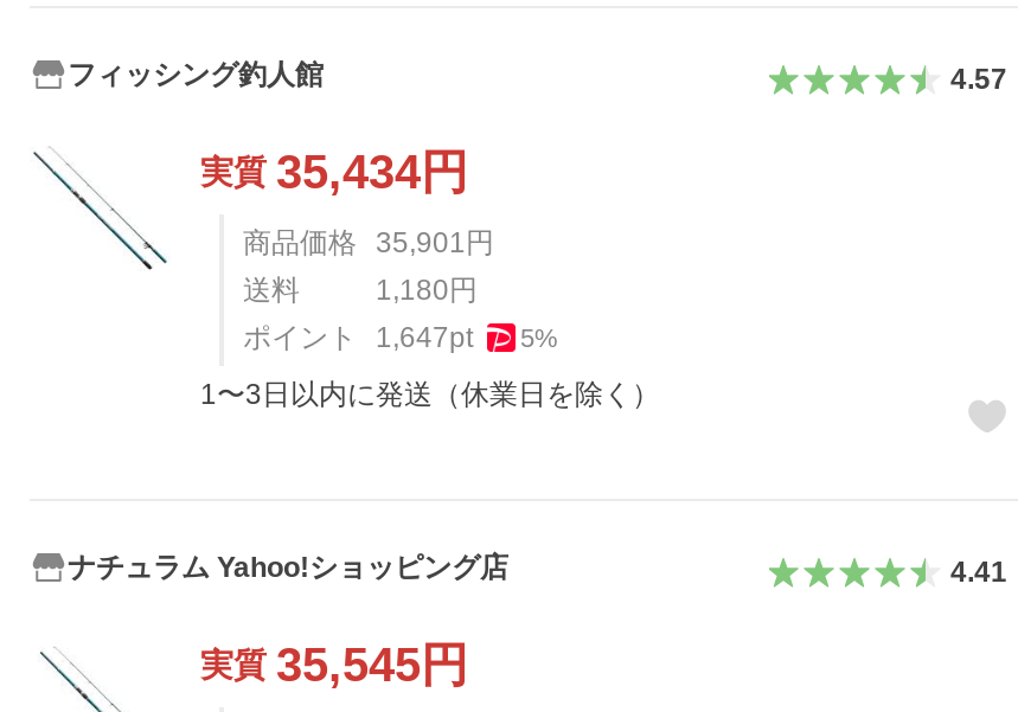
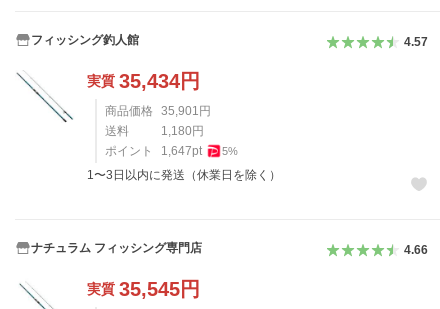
- ナチュラム Yahoo!ショッピング店
- 4.41
+ ナチュラム フィッシング専門店
+ 4.66
